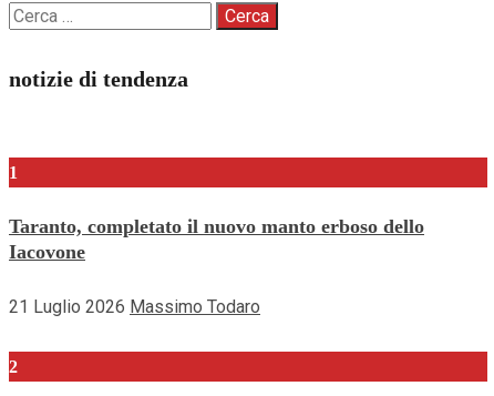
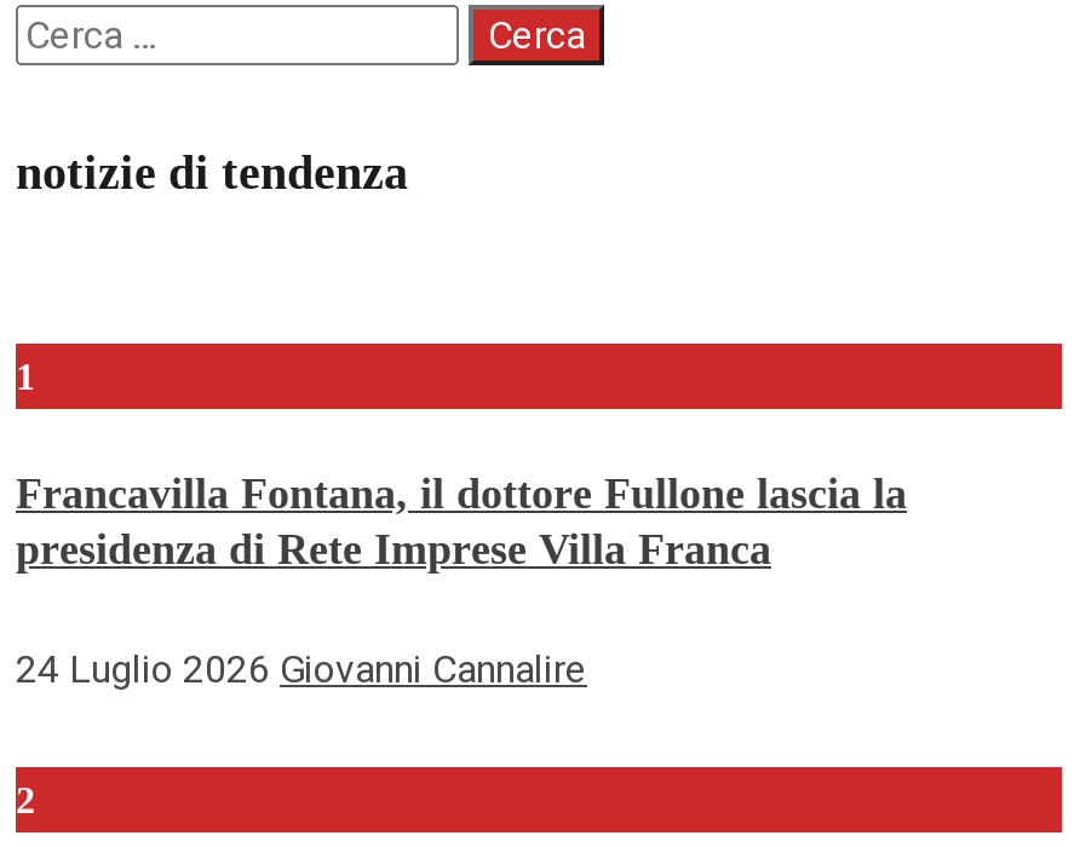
- Taranto, completato il nuovo manto erboso dello
- Iacovone
+ Francavilla Fontana, il dottore Fullone lascia la
+ presidenza di Rete Imprese Villa Franca

- 21 Luglio 2026 Massimo Todaro
+ 24 Luglio 2026 Giovanni Cannalire
